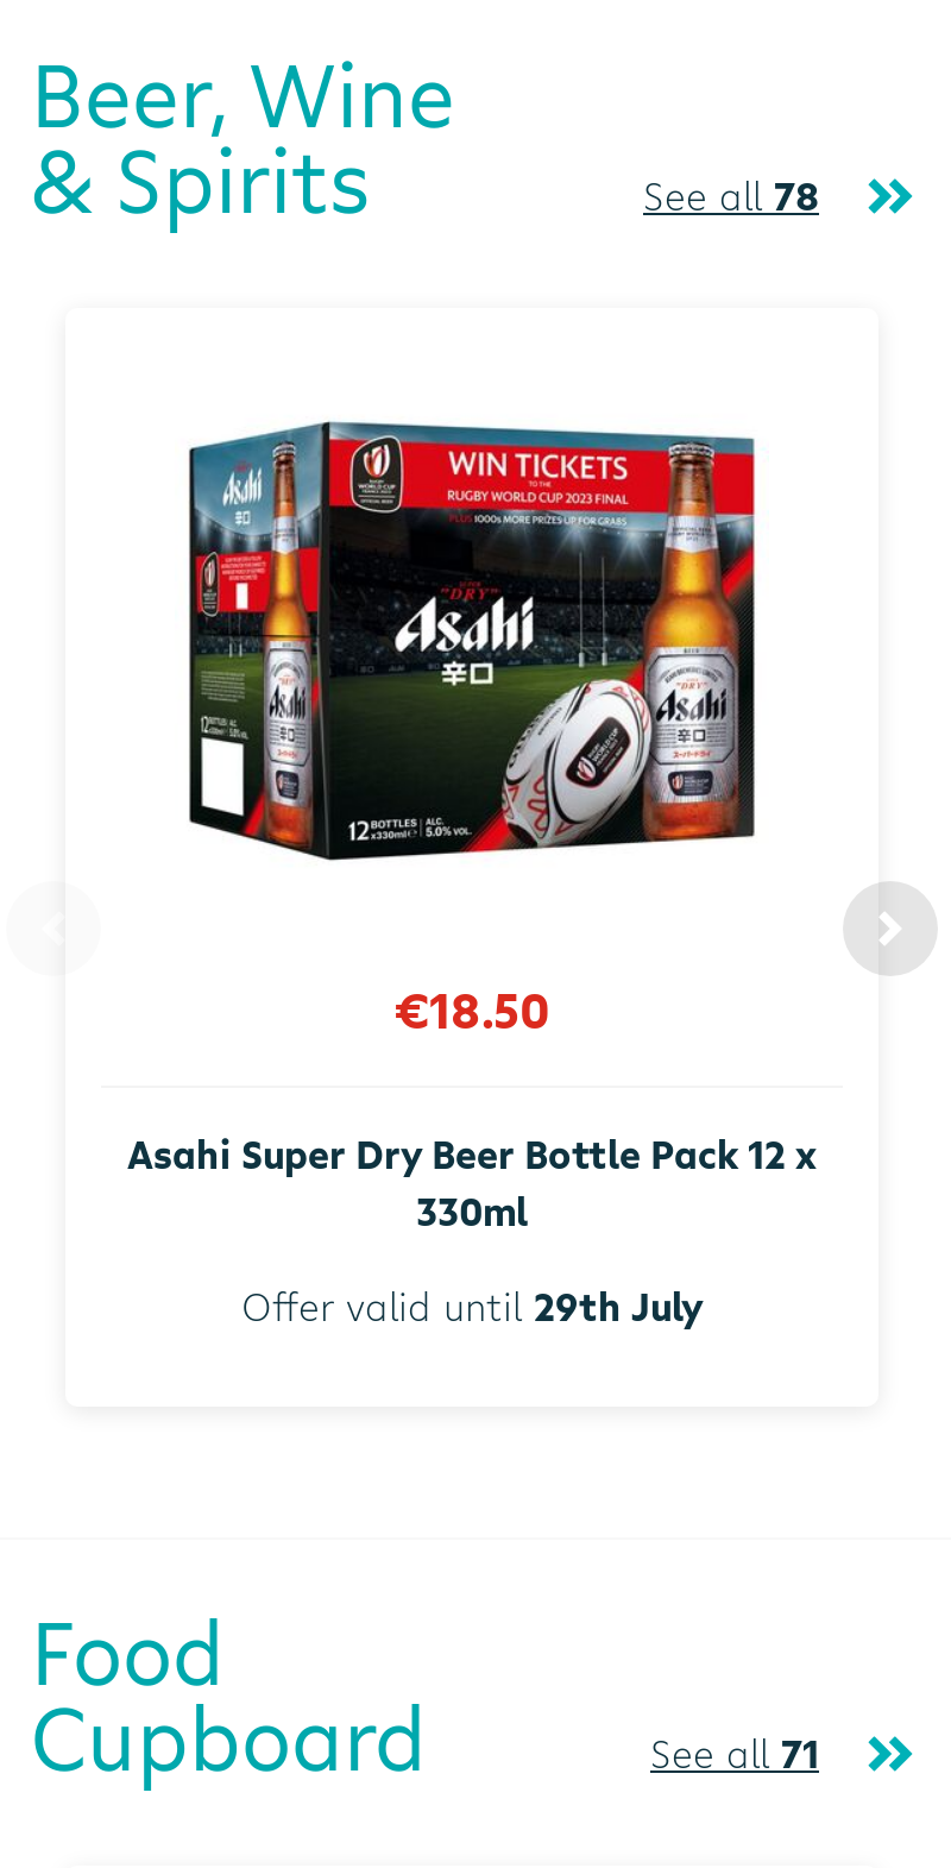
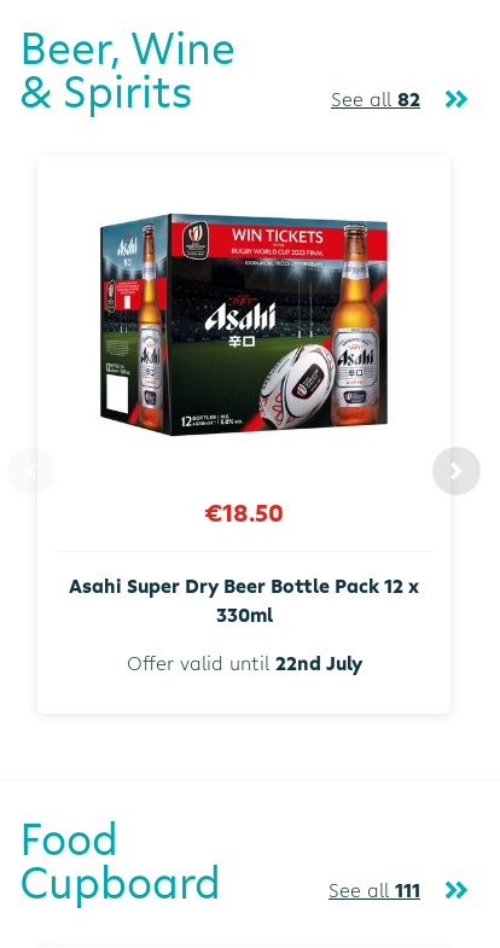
- See all 78
+ See all 82

- Offer valid until 29th July
+ Offer valid until 22nd July

- See all 71
+ See all 111
